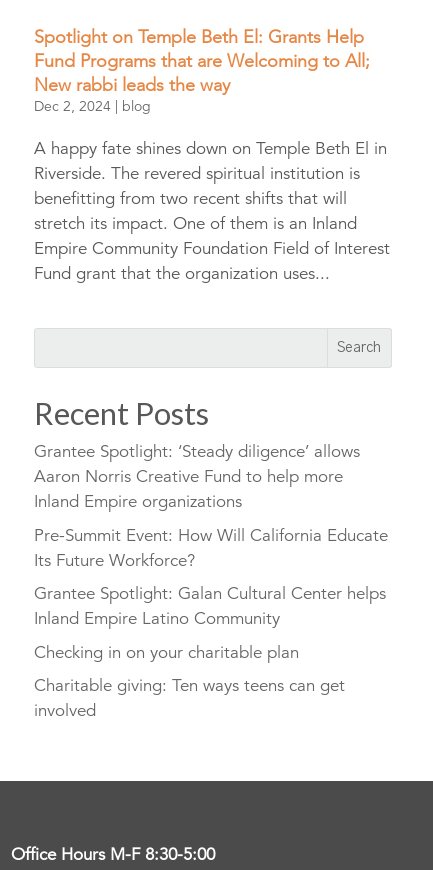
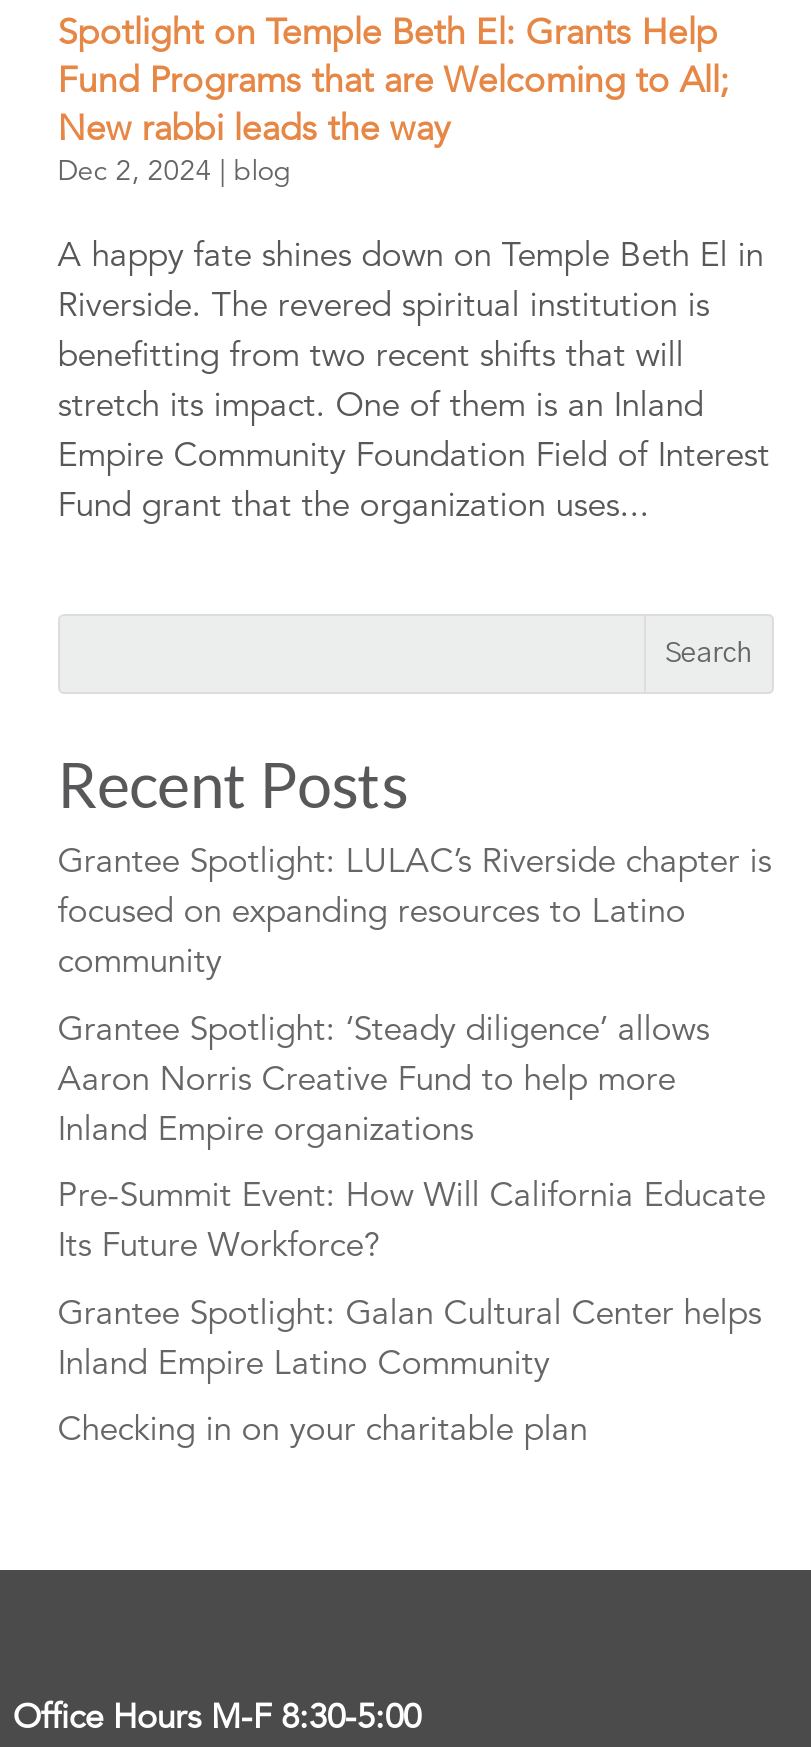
+ Grantee Spotlight: LULAC’s Riverside chapter is
+ focused on expanding resources to Latino
+ community

moved down: Grantee Spotlight: ‘Steady diligence’ allows | Aaron Norris Creative Fund to help more | Inland Empire organizations | Pre-Summit Event: How Will California Educate | Its Future Workforce? | Grantee Spotlight: Galan Cultural Center helps | Inland Empire Latino Community | Checking in on your charitable plan

- Charitable giving: Ten ways teens can get
- involved
